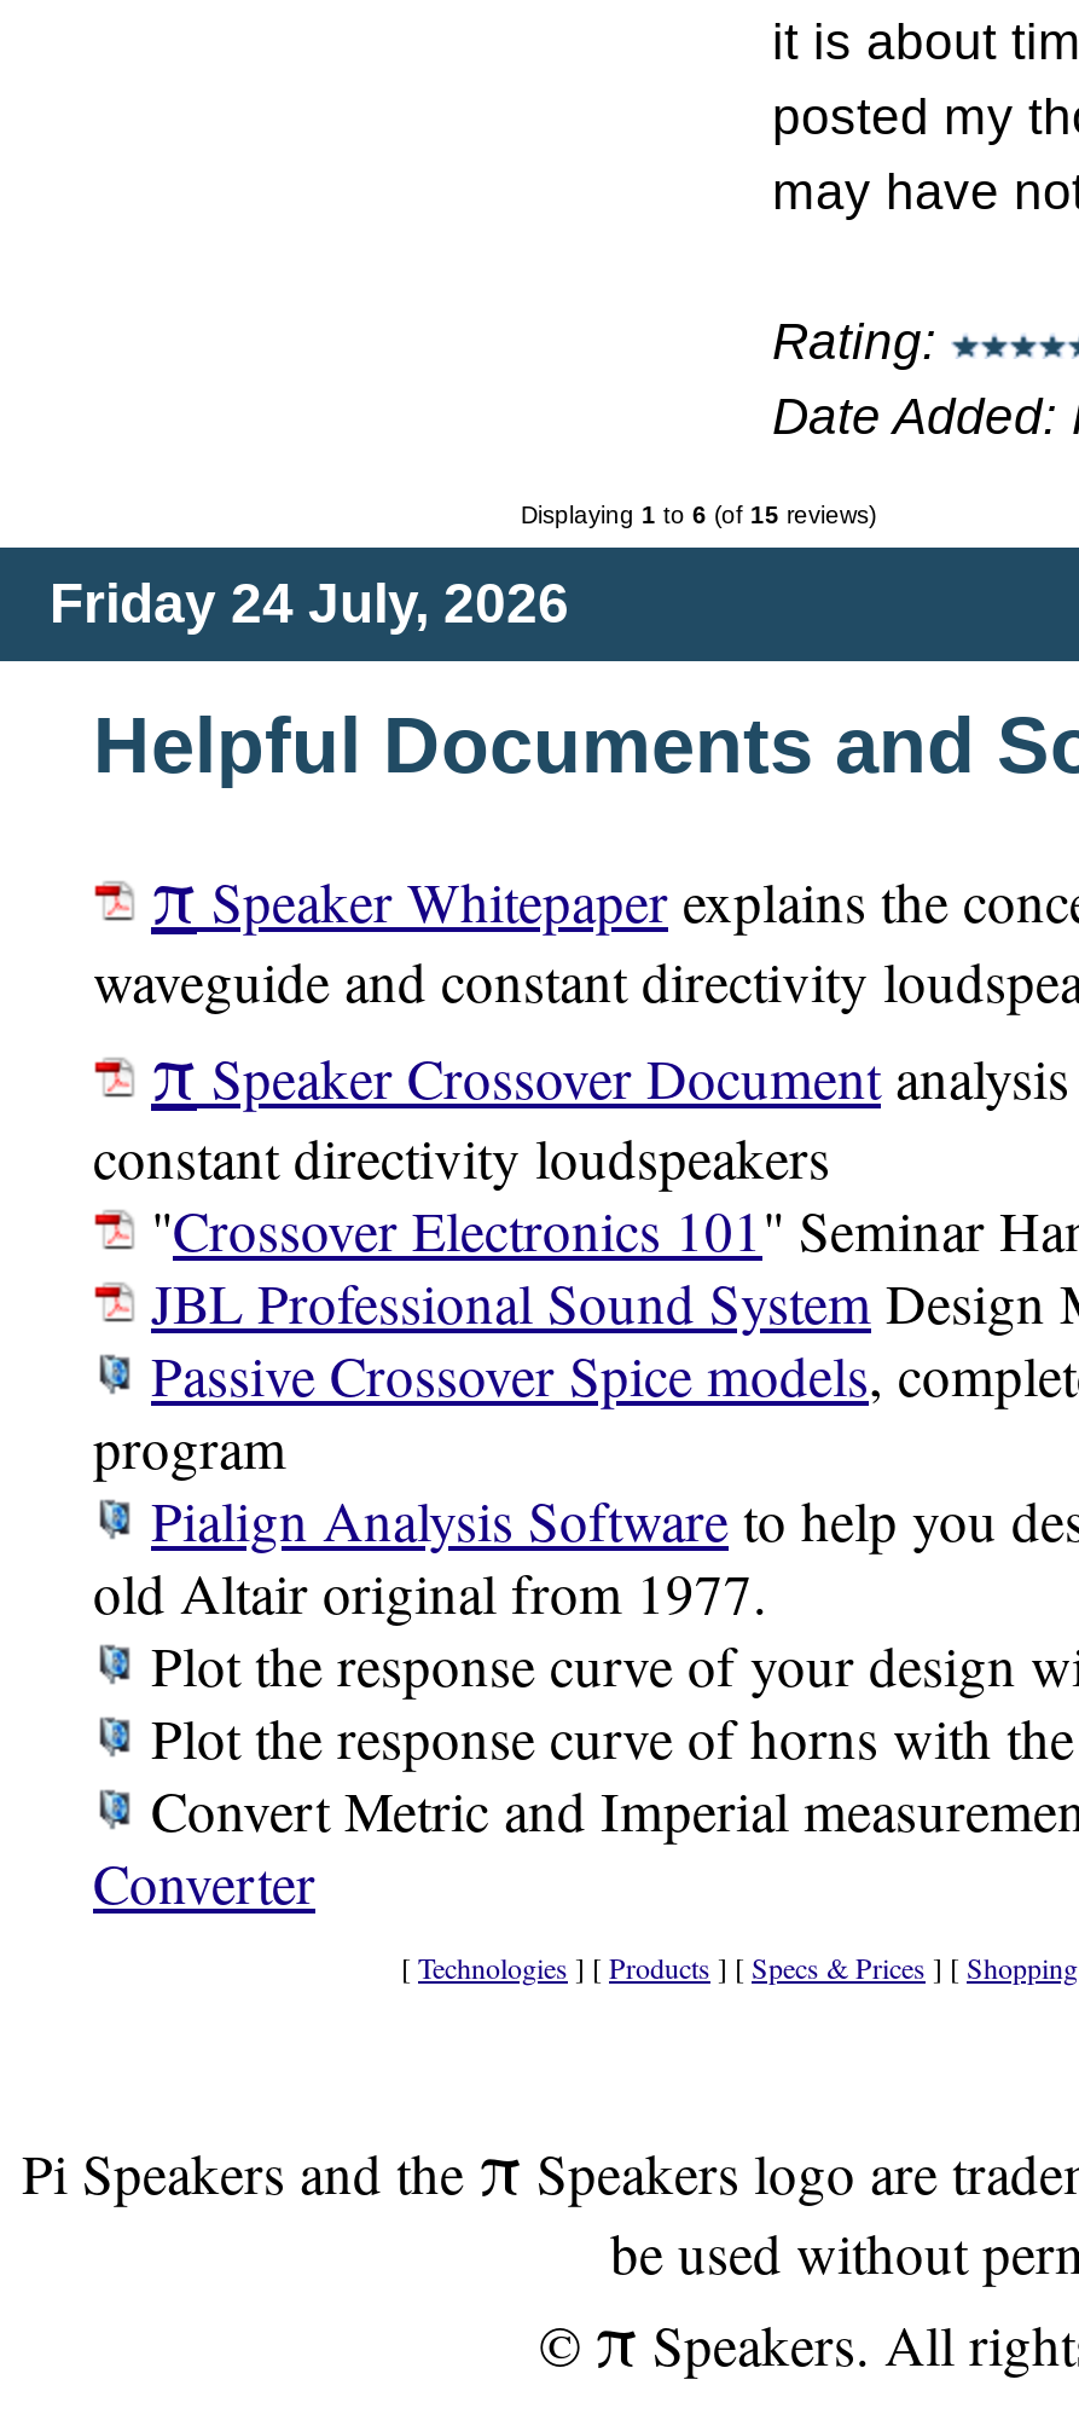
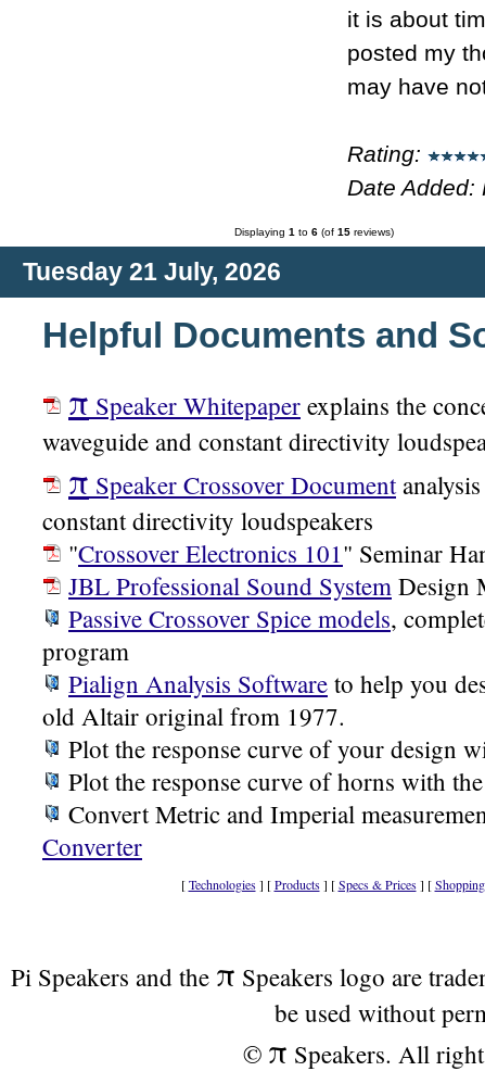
- Friday 24 July, 2026
+ Tuesday 21 July, 2026
